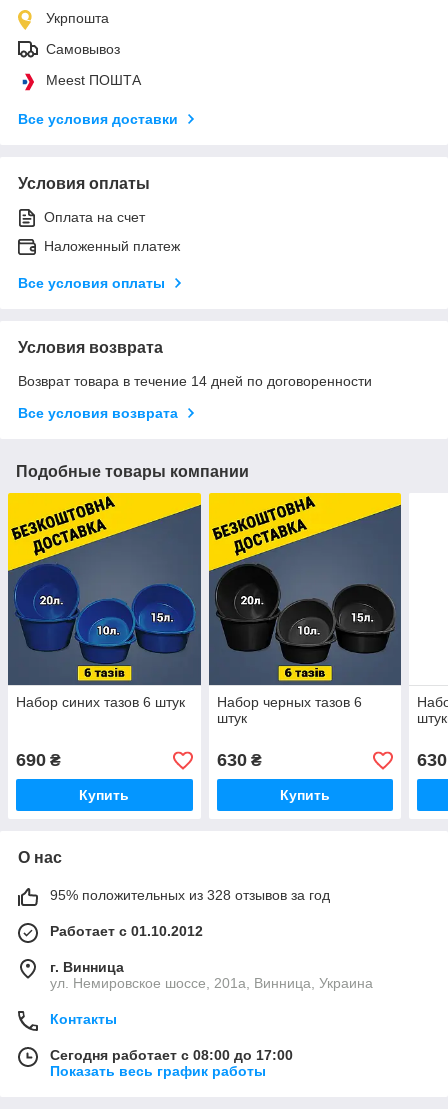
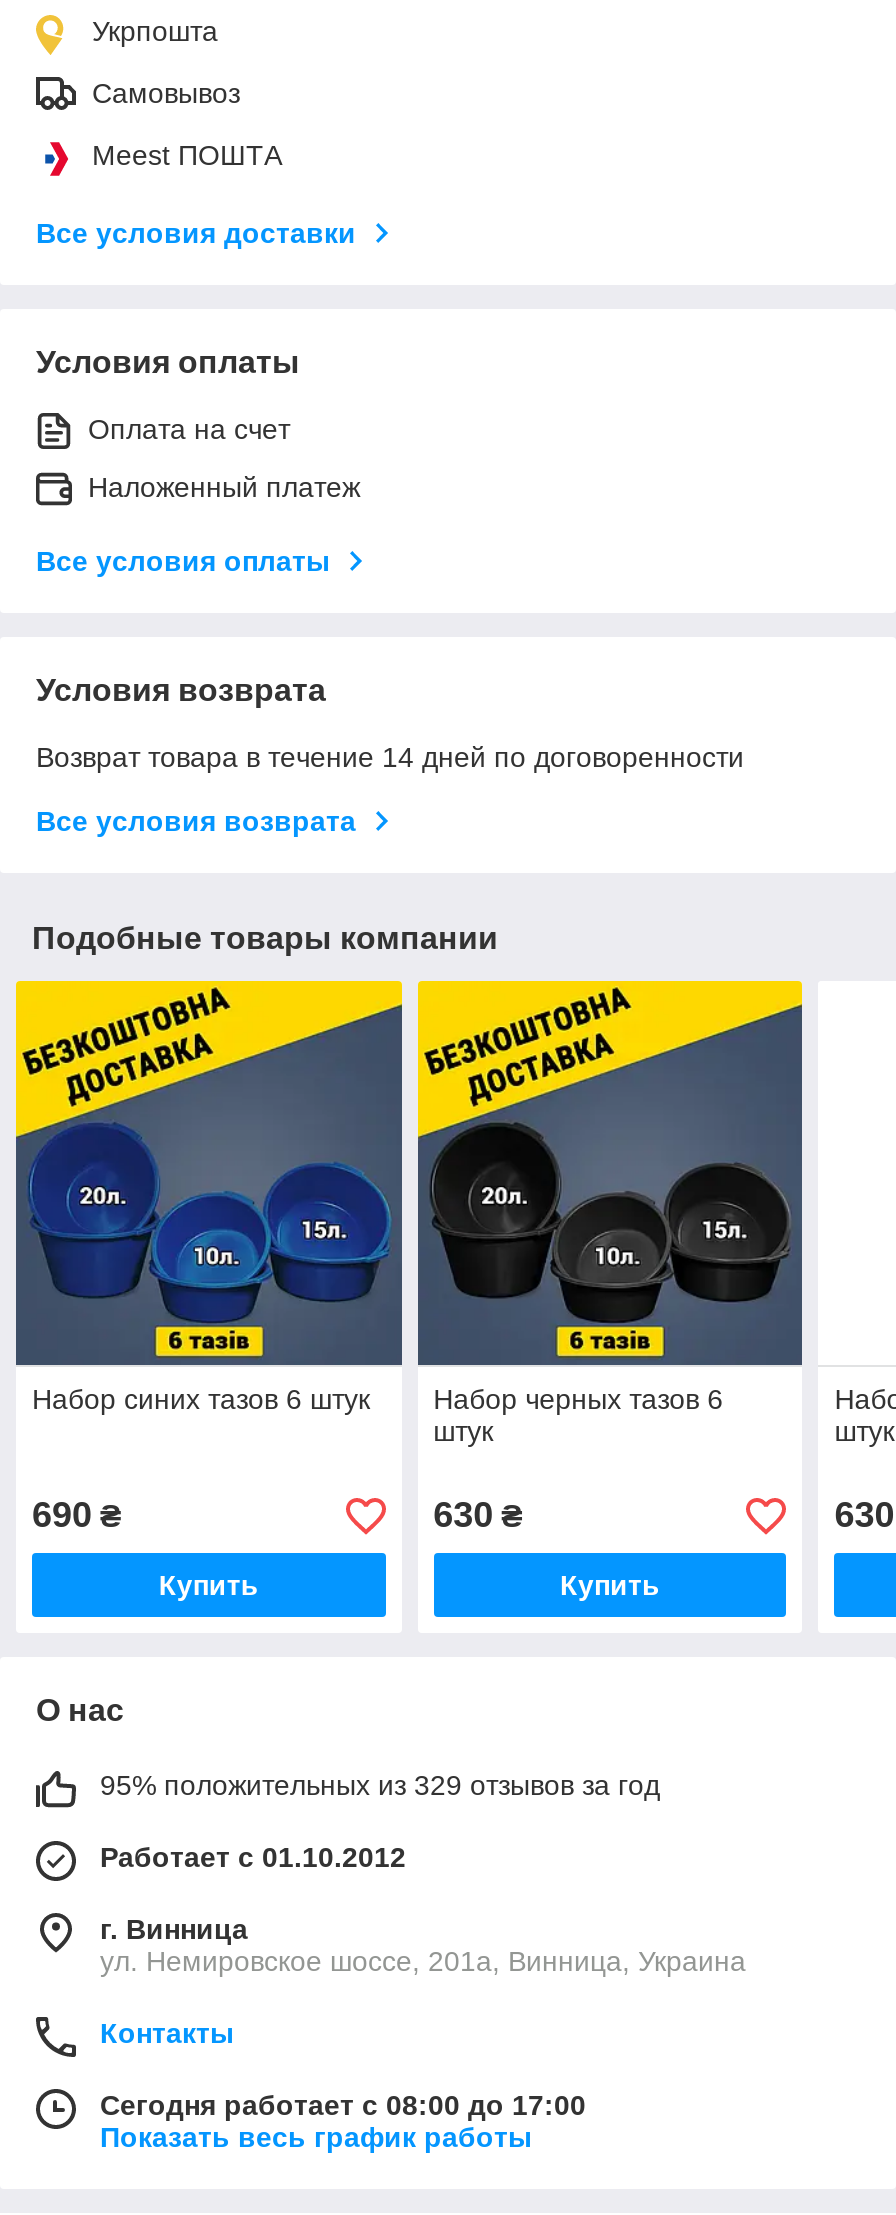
- 95% положительных из 328 отзывов за год
+ 95% положительных из 329 отзывов за год
